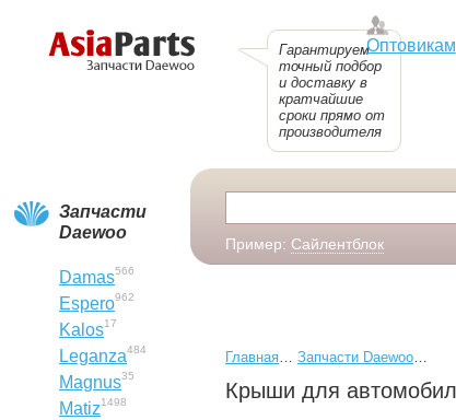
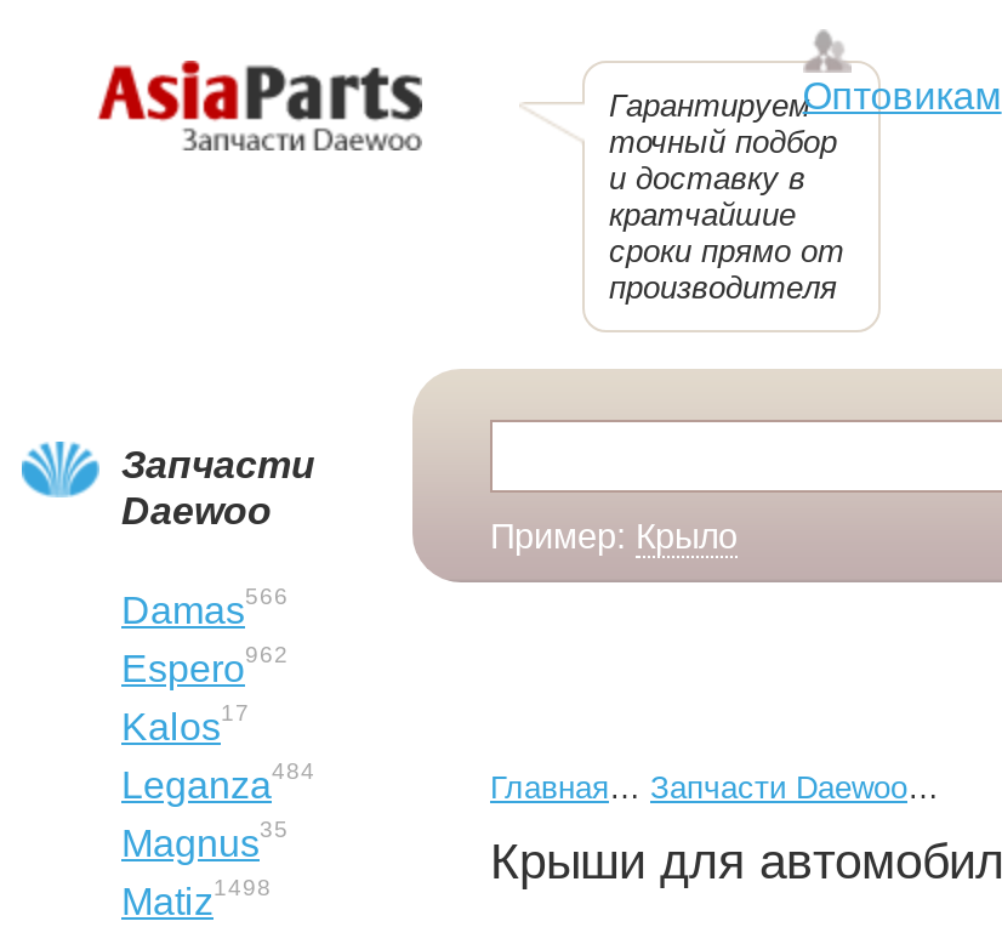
- Пример: Сайлентблок
+ Пример: Крыло
